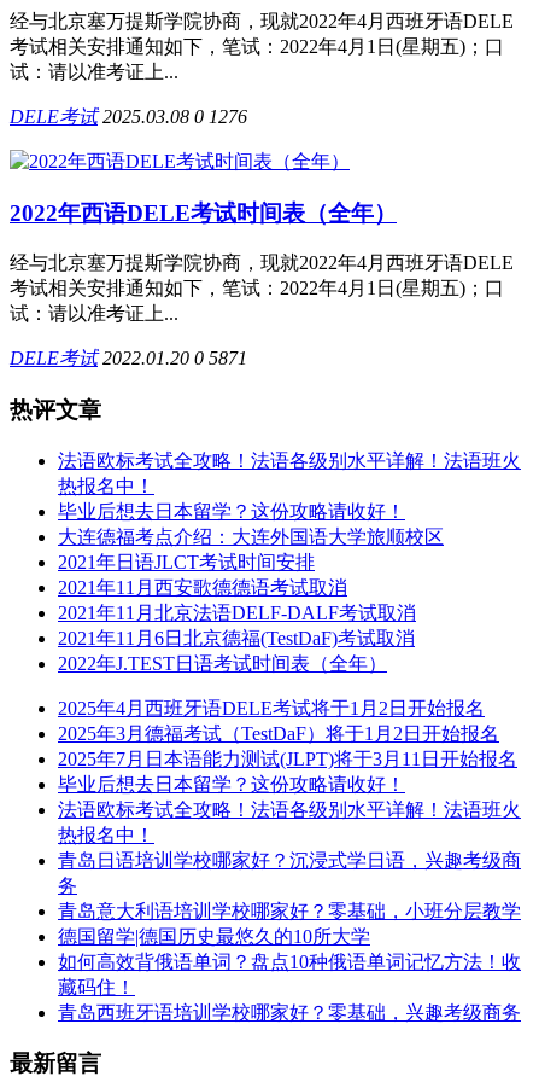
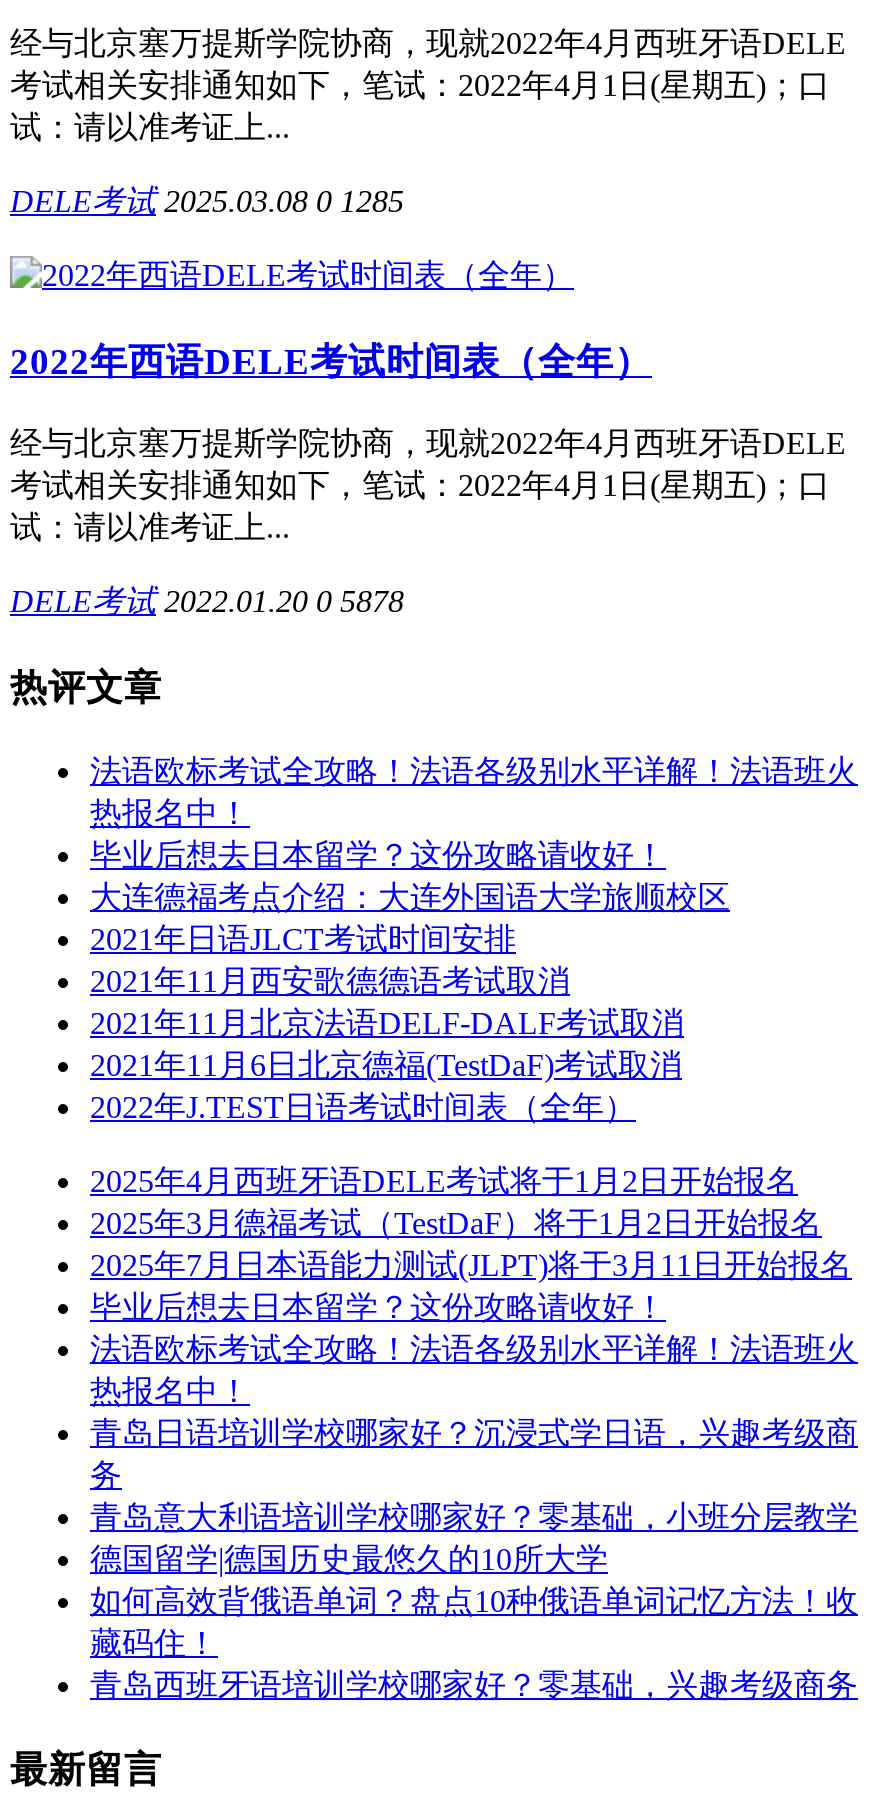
- DELE考试 2025.03.08 0 1276
+ DELE考试 2025.03.08 0 1285

- DELE考试 2022.01.20 0 5871
+ DELE考试 2022.01.20 0 5878
